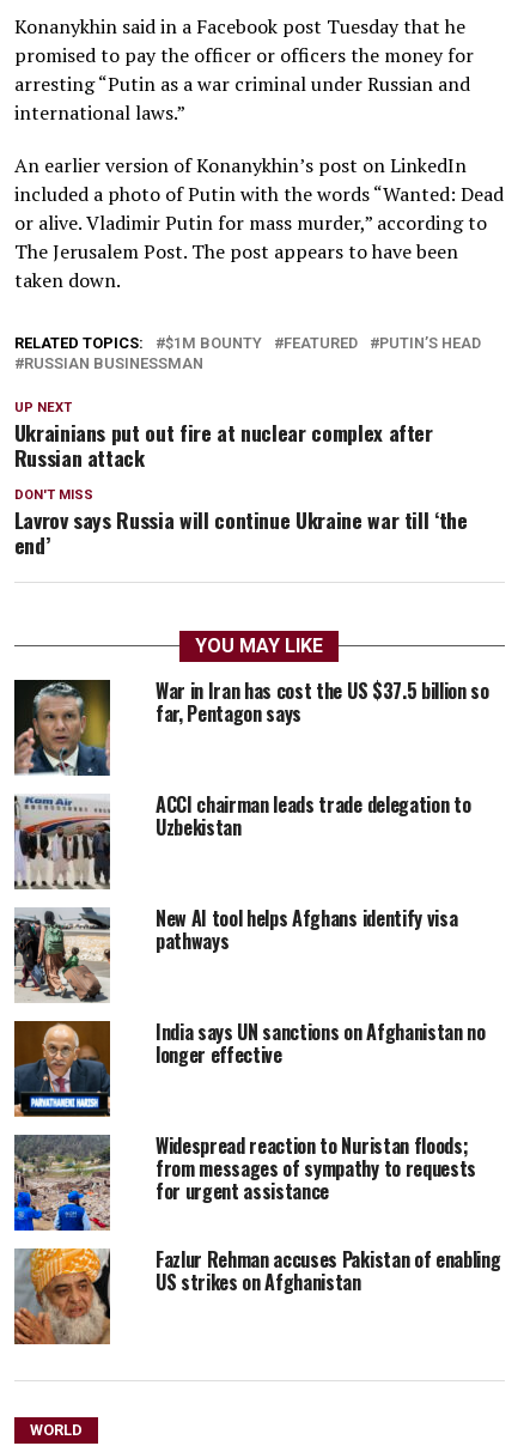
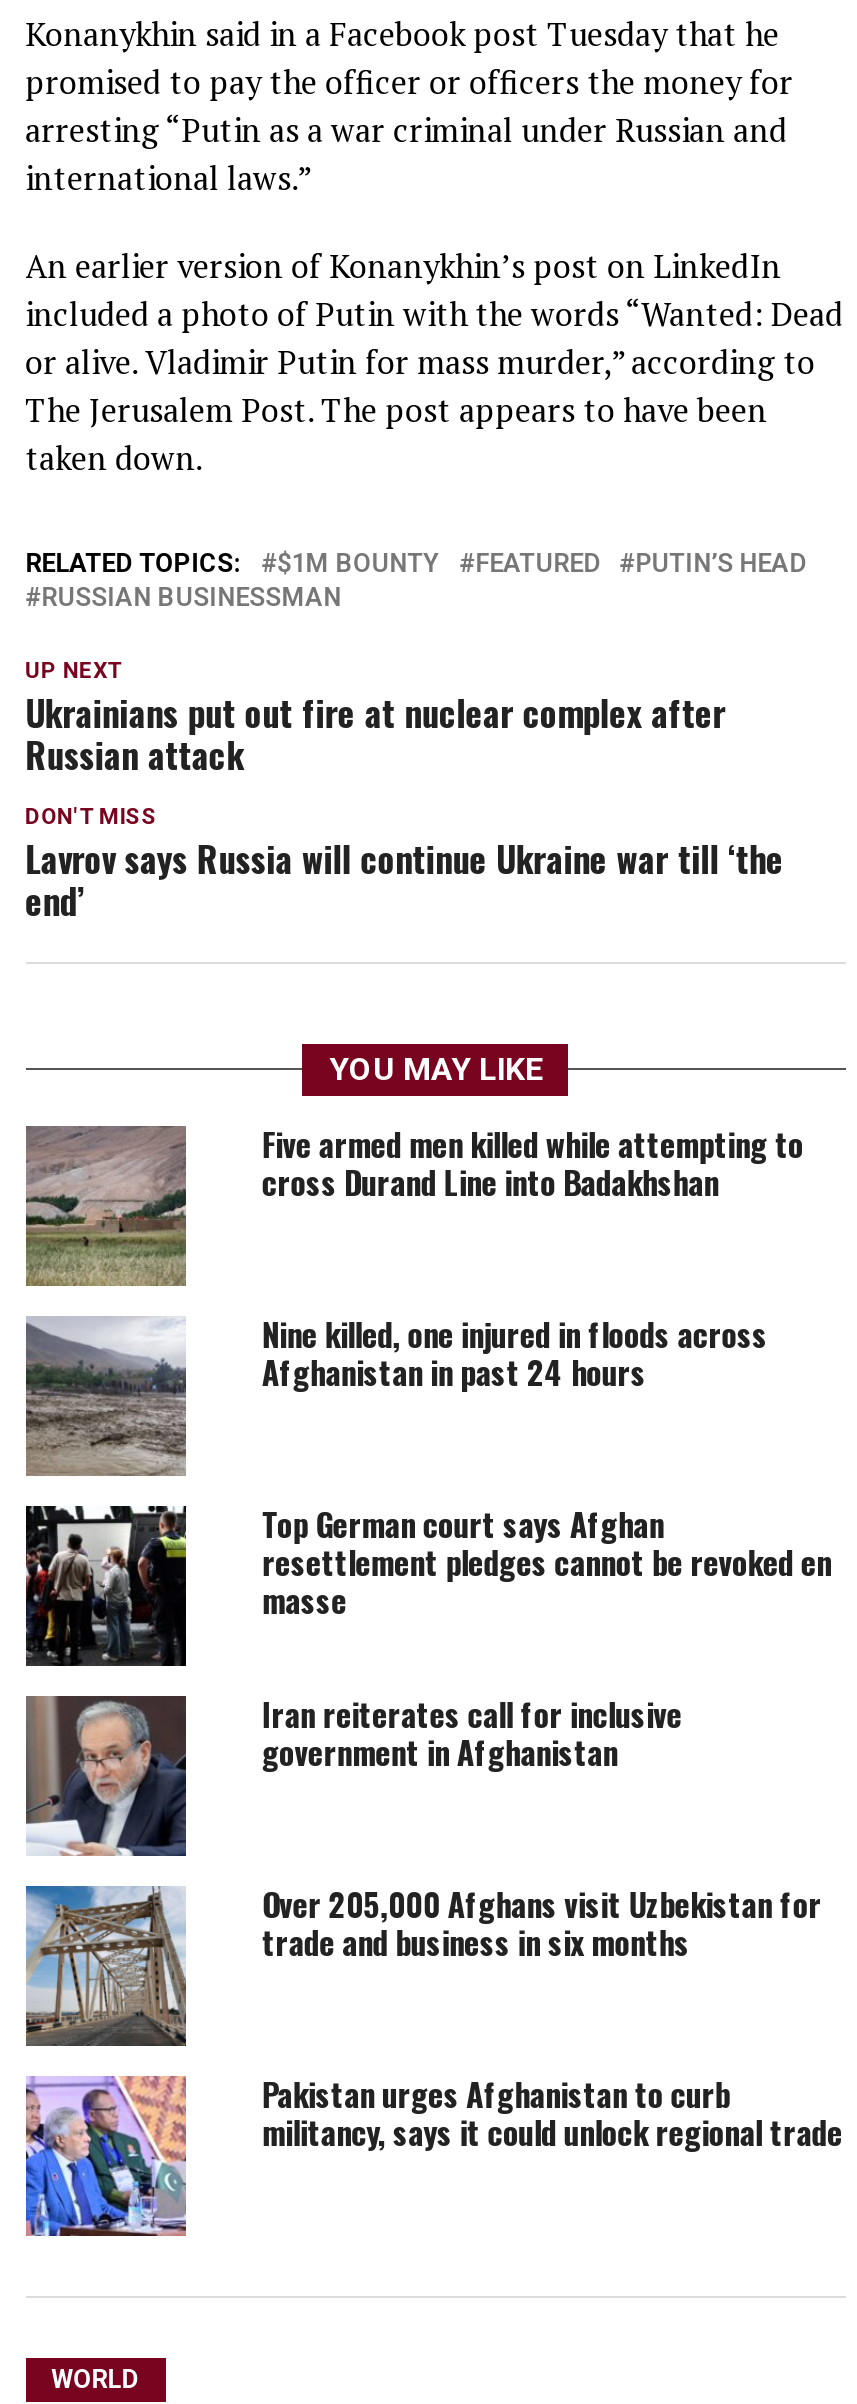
- [image]
- War in Iran has cost the US $37.5 billion so
- far, Pentagon says
+ [image]
+ Five armed men killed while attempting to
+ cross Durand Line into Badakhshan

- [image]
- ACCI chairman leads trade delegation to
- Uzbekistan
+ [image]
+ Nine killed, one injured in floods across
+ Afghanistan in past 24 hours

- [image]
- New AI tool helps Afghans identify visa
- pathways
+ [image]
+ Top German court says Afghan
+ resettlement pledges cannot be revoked en
+ masse

- [image]
- India says UN sanctions on Afghanistan no
- longer effective
+ [image]
+ Iran reiterates call for inclusive
+ government in Afghanistan

- [image]
- Widespread reaction to Nuristan floods;
- from messages of sympathy to requests
- for urgent assistance
+ [image]
+ Over 205,000 Afghans visit Uzbekistan for
+ trade and business in six months

- [image]
- Fazlur Rehman accuses Pakistan of enabling
- US strikes on Afghanistan
+ [image]
+ Pakistan urges Afghanistan to curb
+ militancy, says it could unlock regional trade
